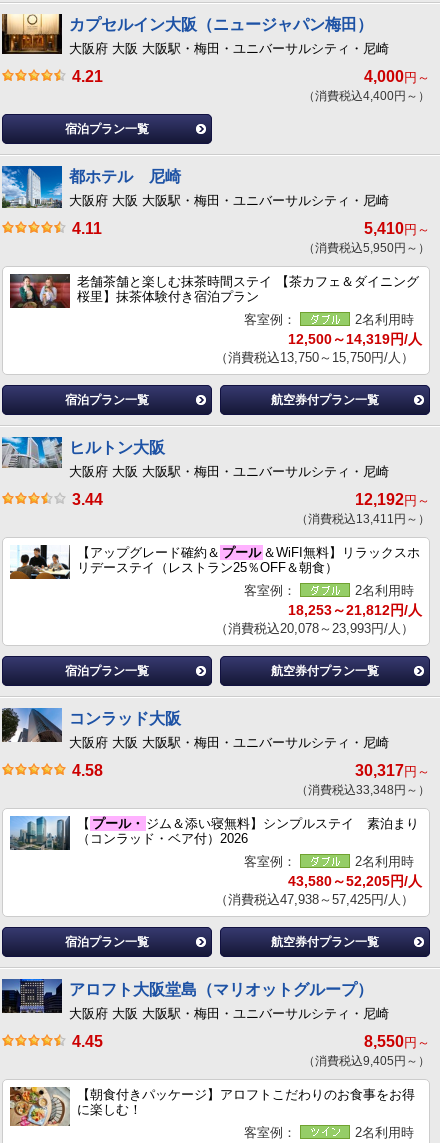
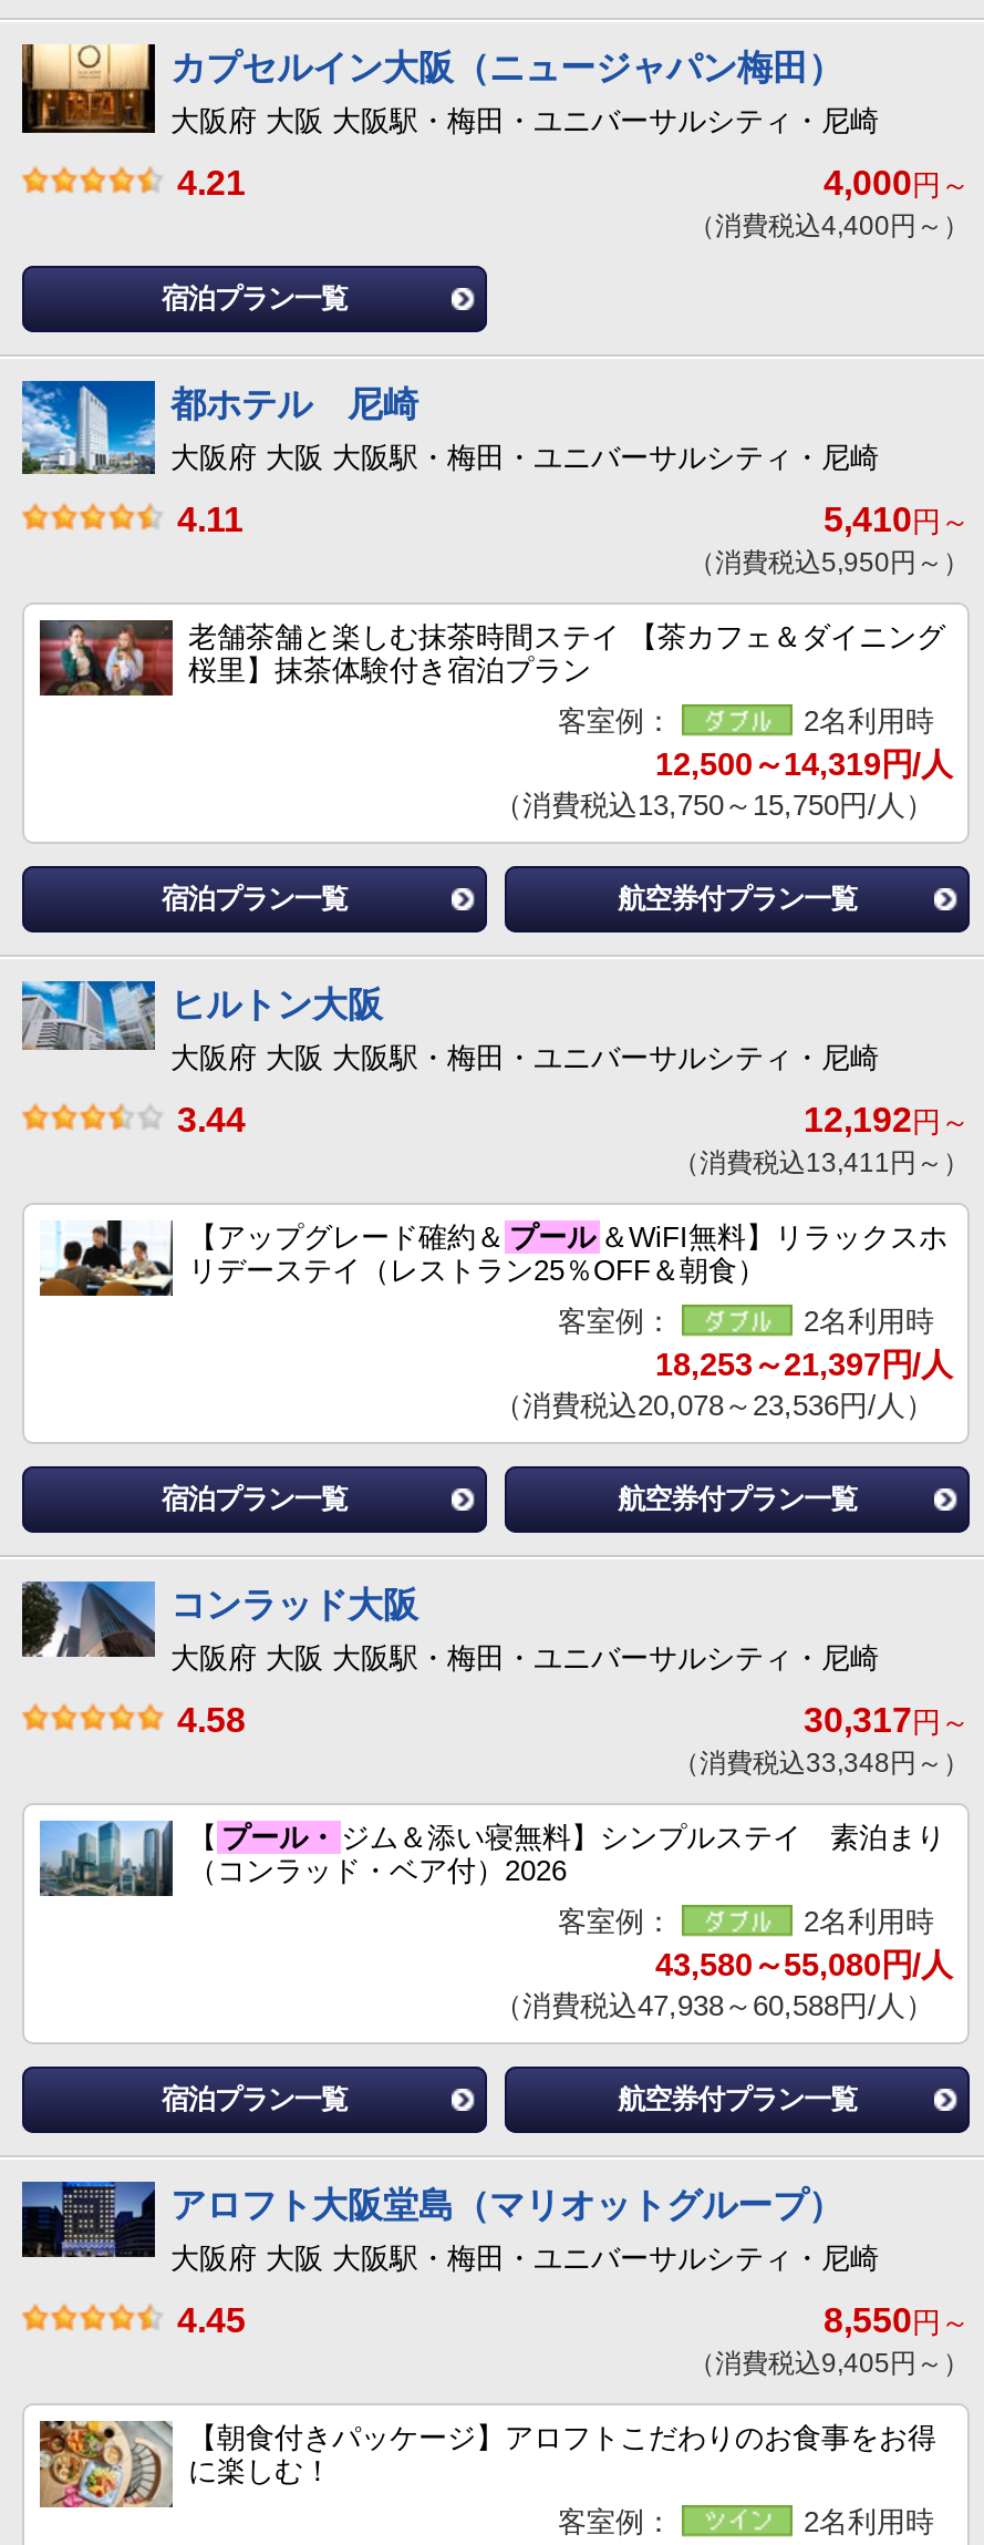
- 18,253～21,812円/人
+ 18,253～21,397円/人

- （消費税込20,078～23,993円/人）
+ （消費税込20,078～23,536円/人）

- 43,580～52,205円/人
+ 43,580～55,080円/人

- （消費税込47,938～57,425円/人）
+ （消費税込47,938～60,588円/人）
